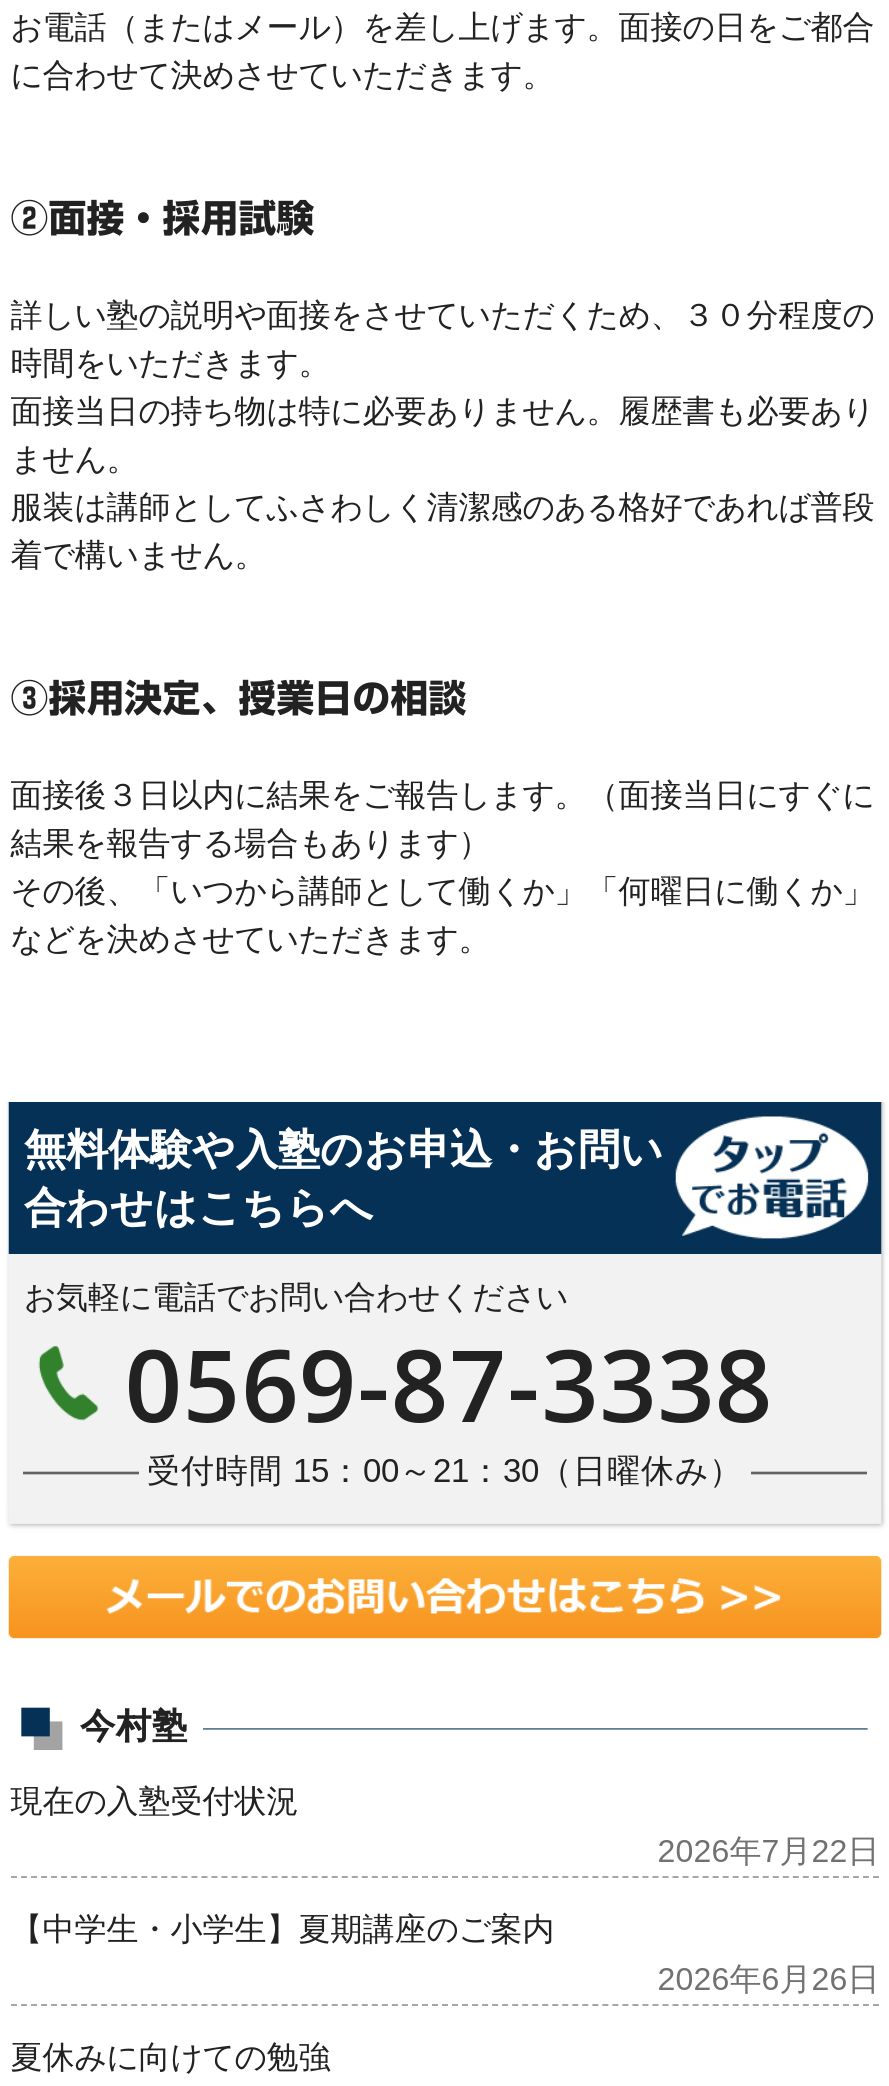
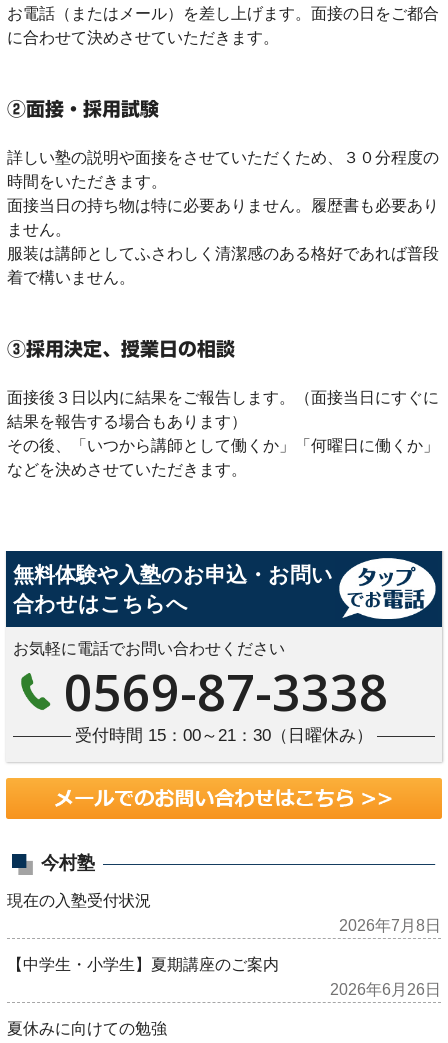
- 2026年7月22日
+ 2026年7月8日
